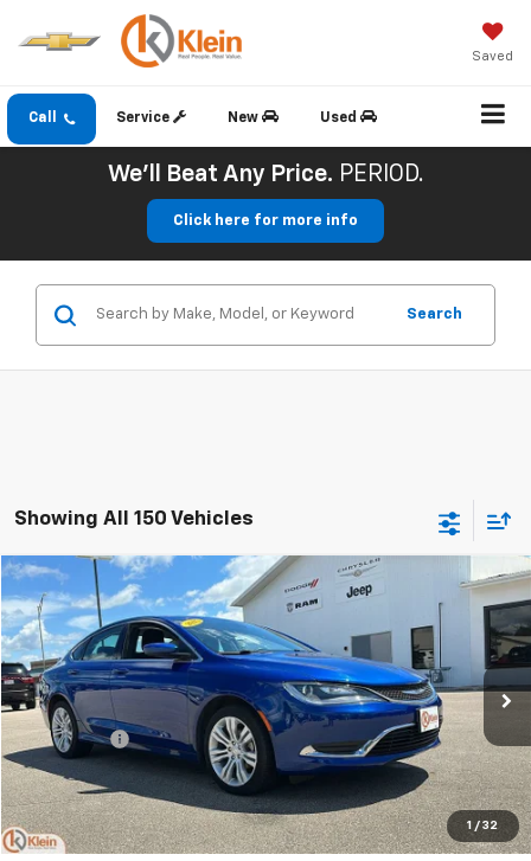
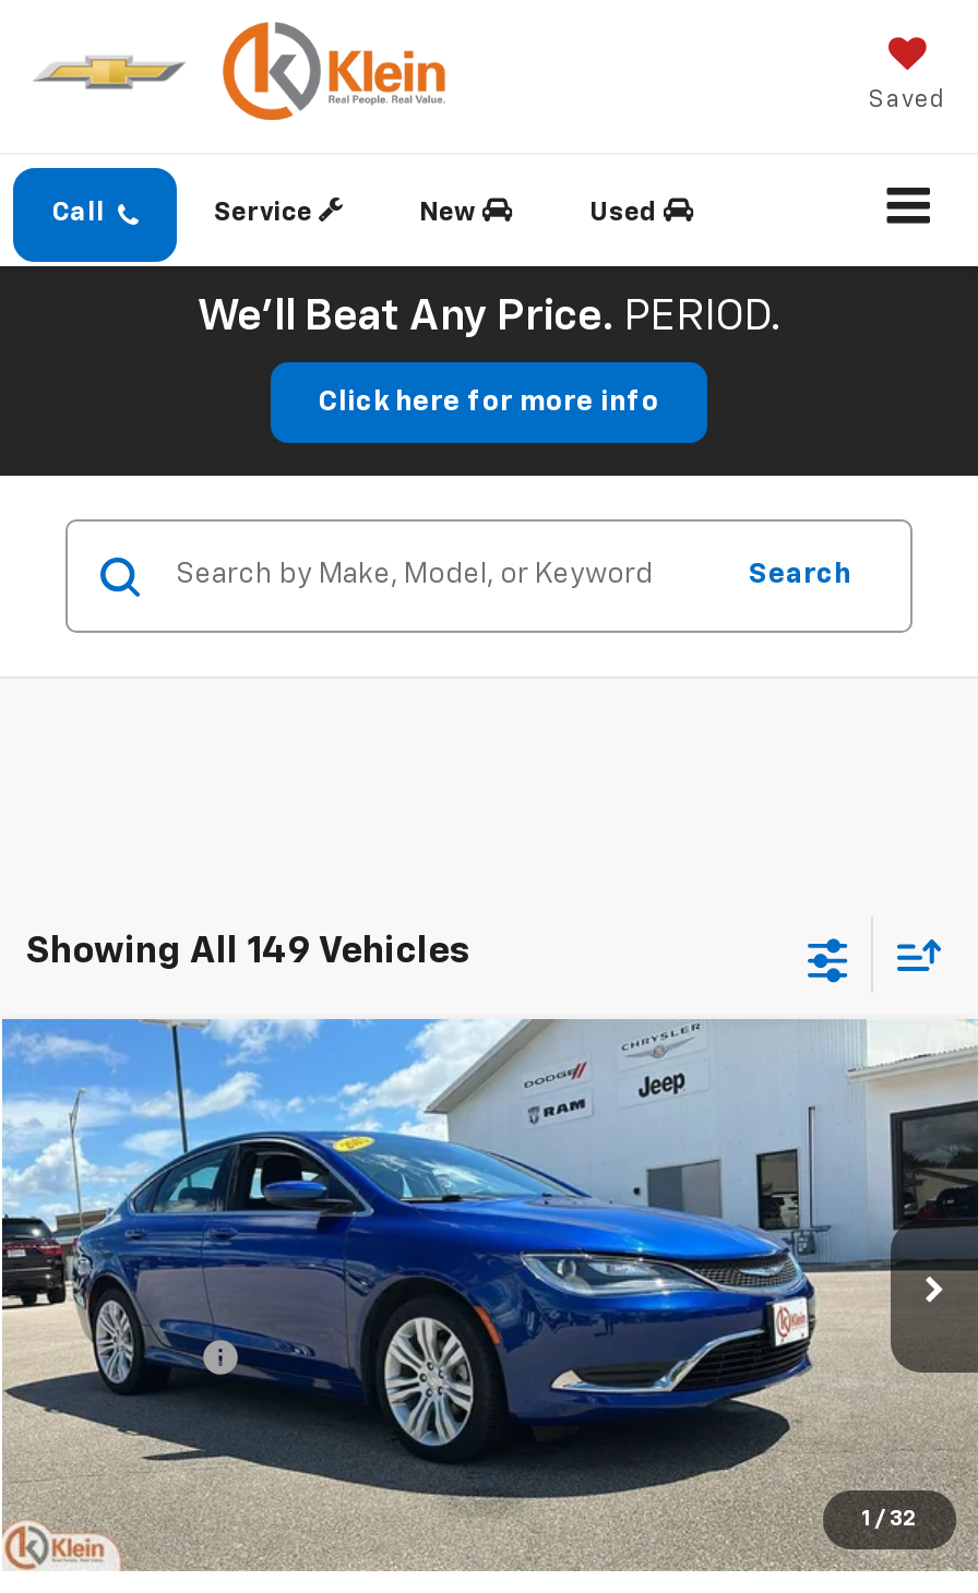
- Showing All 150 Vehicles
+ Showing All 149 Vehicles
